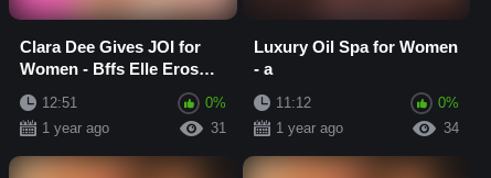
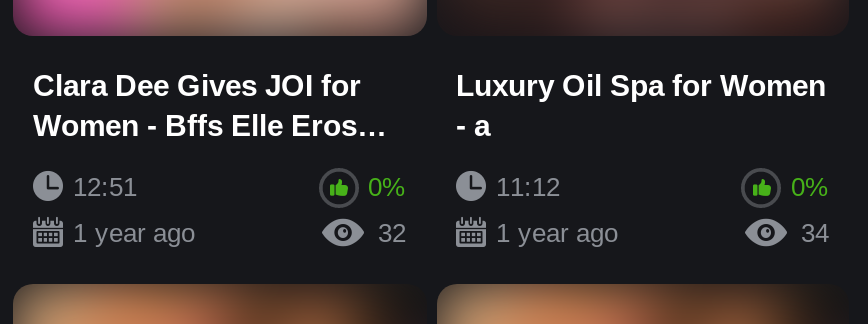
- 31
+ 32
